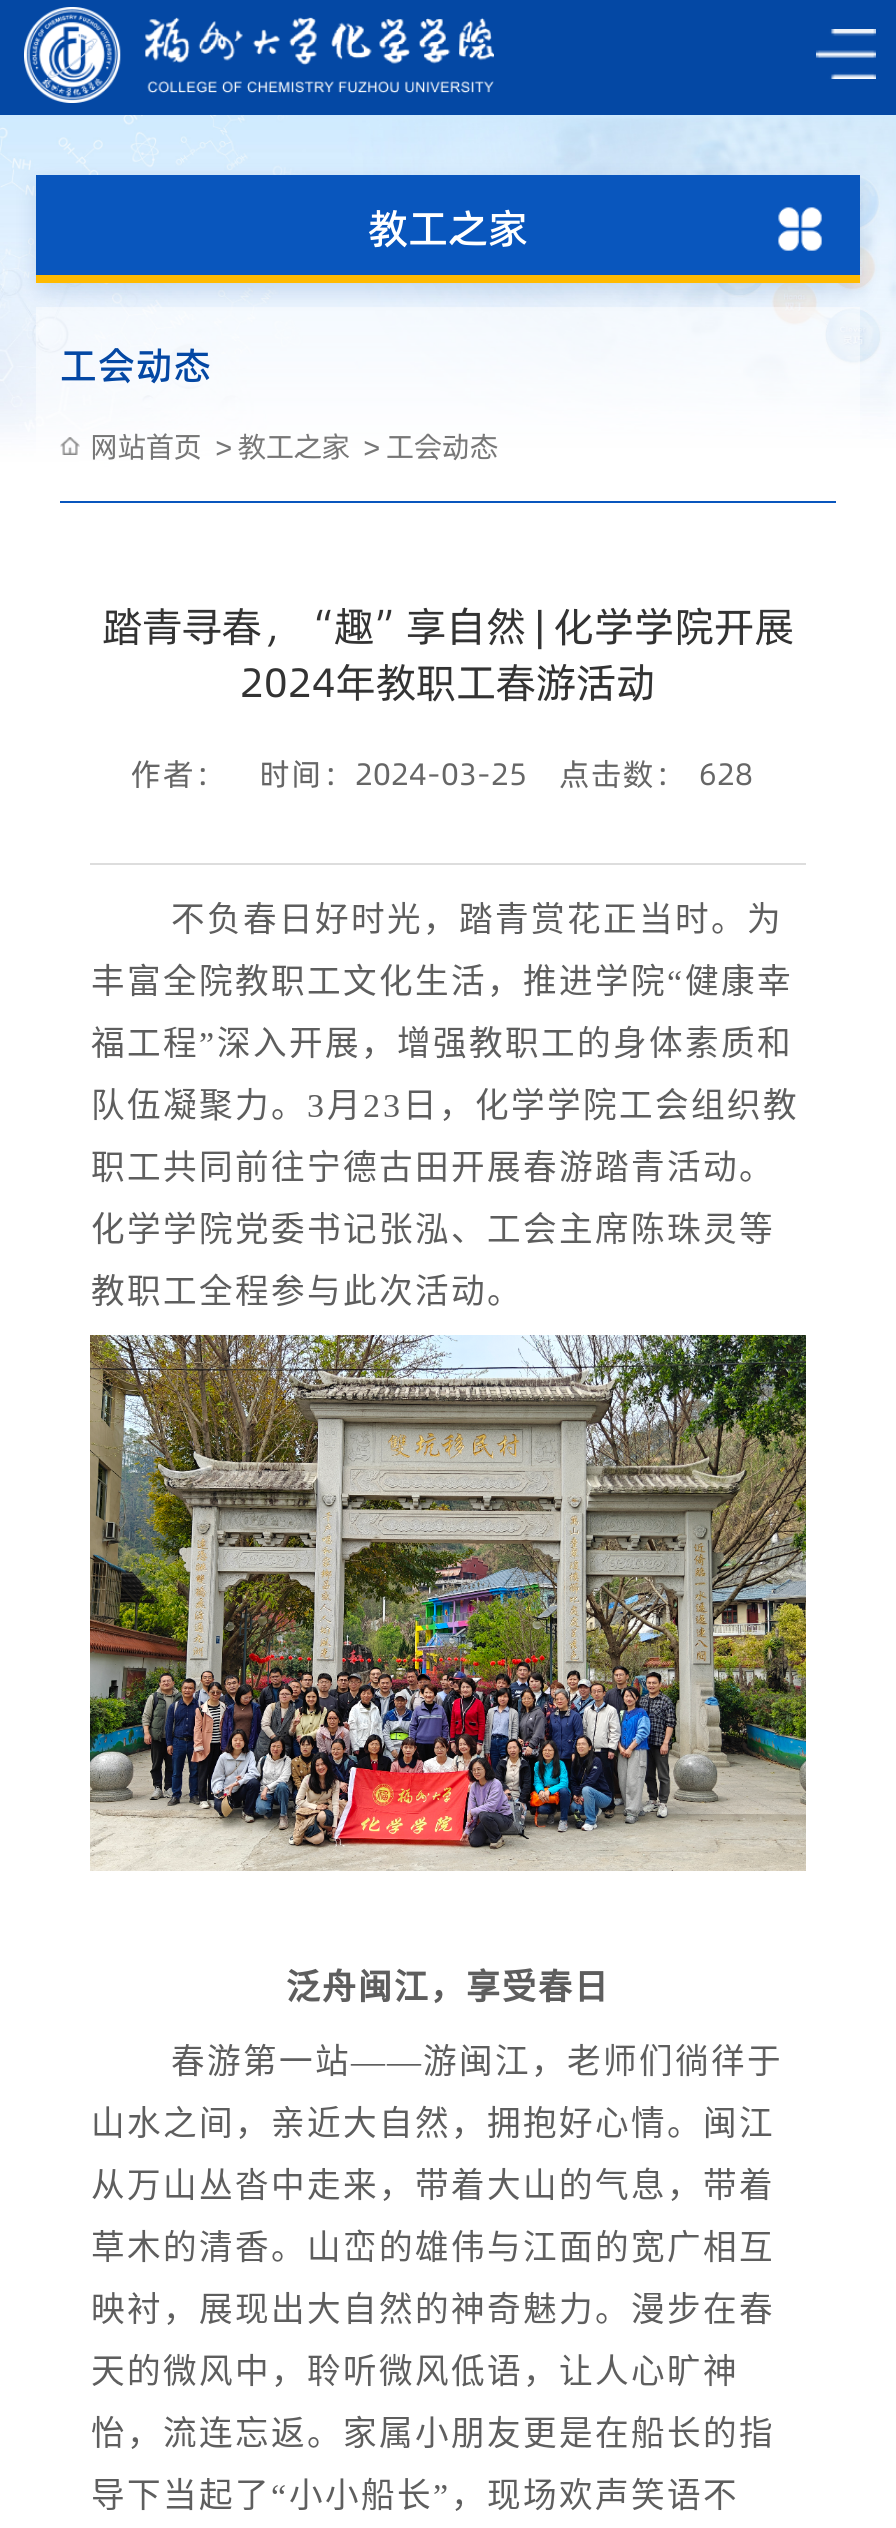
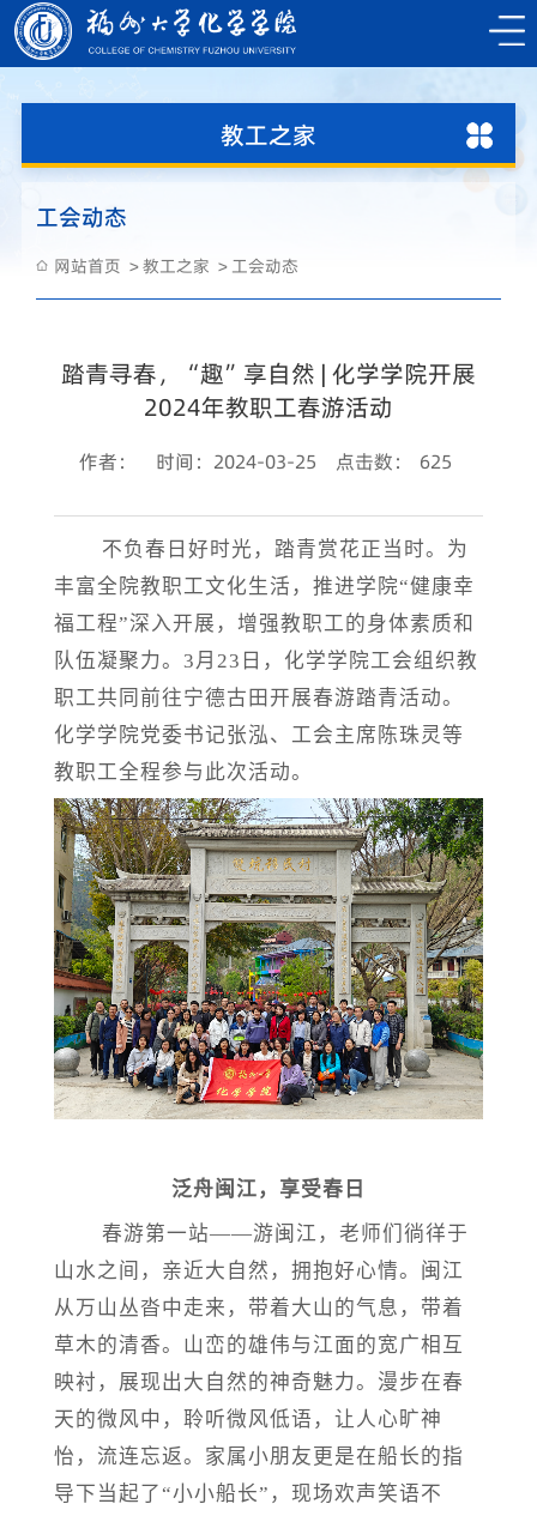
- 作者： 时间：2024-03-25 点击数： 628
+ 作者： 时间：2024-03-25 点击数： 625
